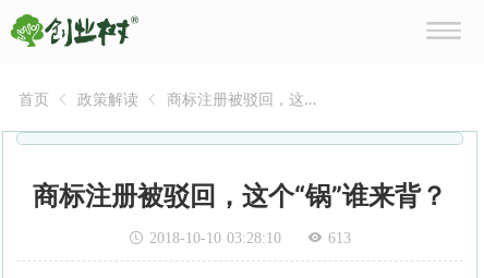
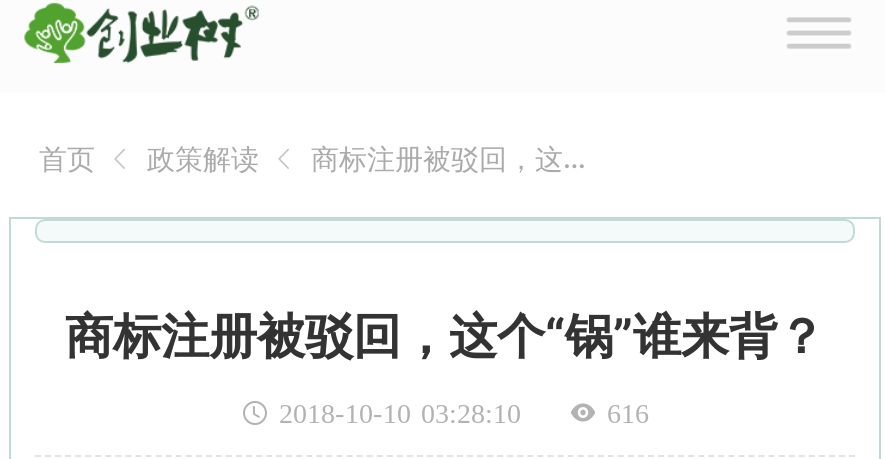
- 613
+ 616
